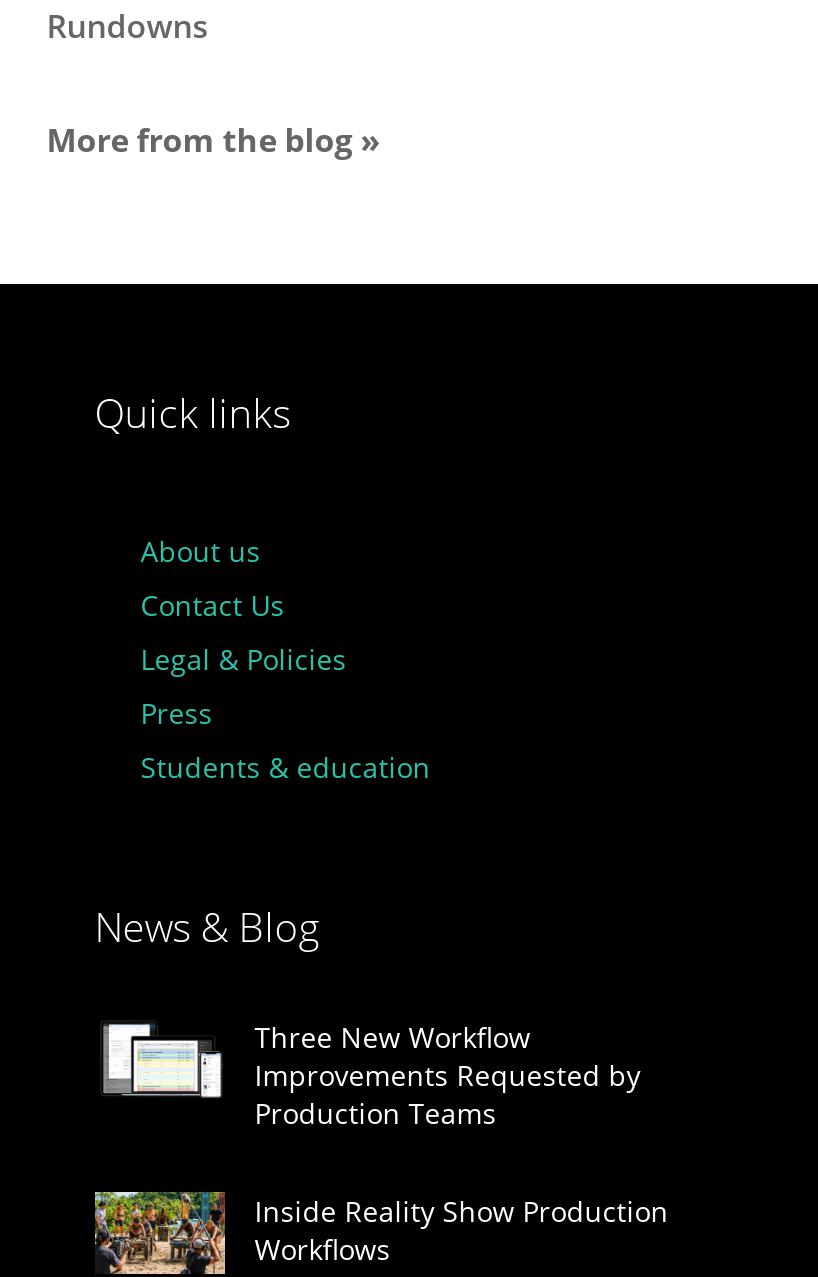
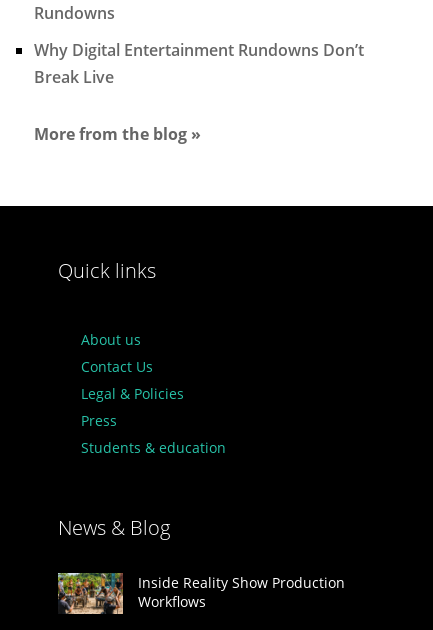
+ Why Digital Entertainment Rundowns Don’t
+ Break Live

moved down: More from the blog » | Quick links | About us | Contact Us | Legal & Policies | Press | Students & education | News & Blog

- [image]
- Three New Workflow
- Improvements Requested by
- Production Teams
